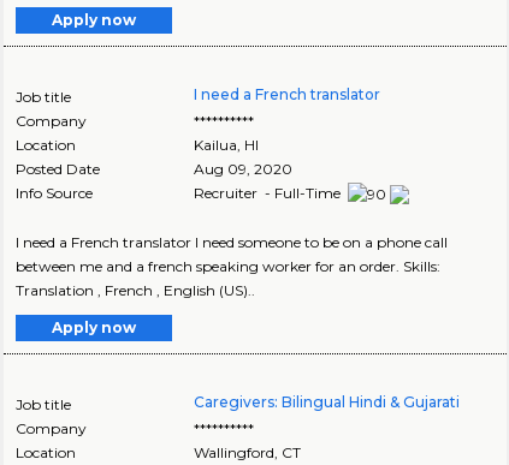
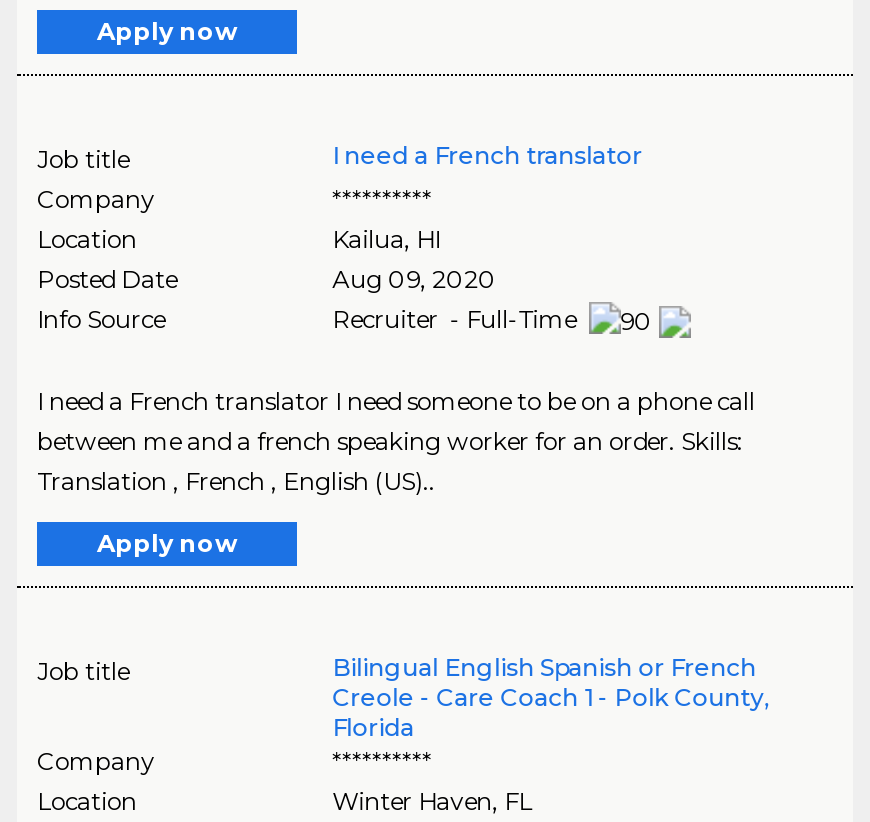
- Caregivers: Bilingual Hindi & Gujarati
+ Bilingual English Spanish or French
+ Creole - Care Coach 1 - Polk County,
+ Florida

- Wallingford, CT
+ Winter Haven, FL
